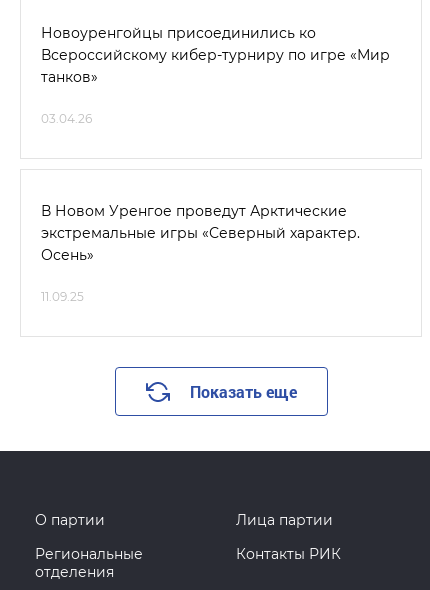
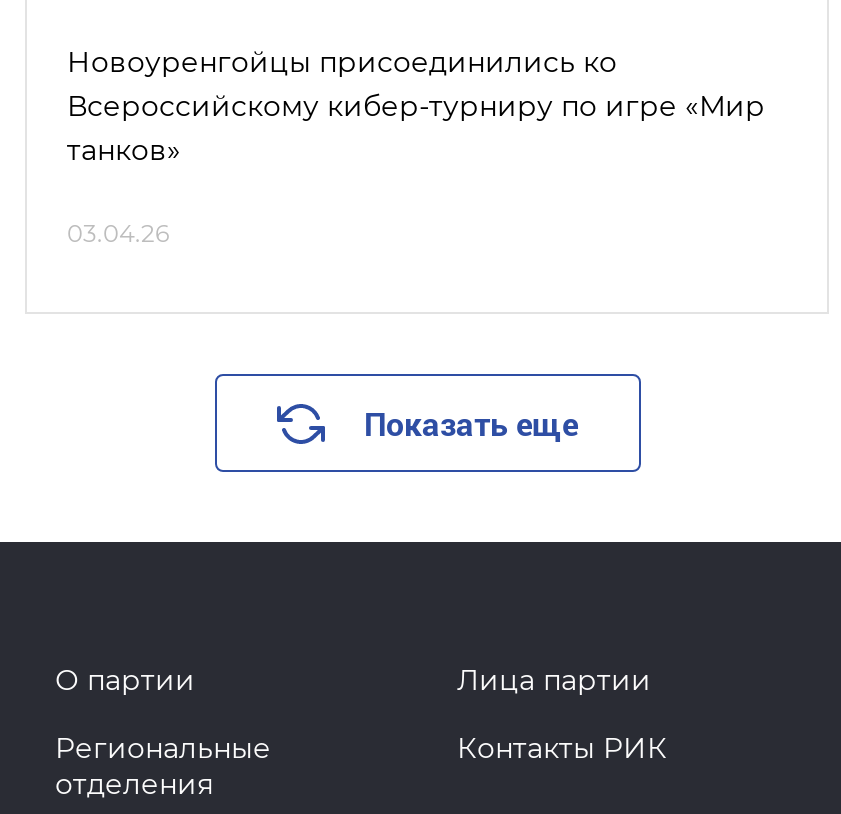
- В Новом Уренгое проведут Арктические
- экстремальные игры «Северный характер.
- Осень»
- 11.09.25
